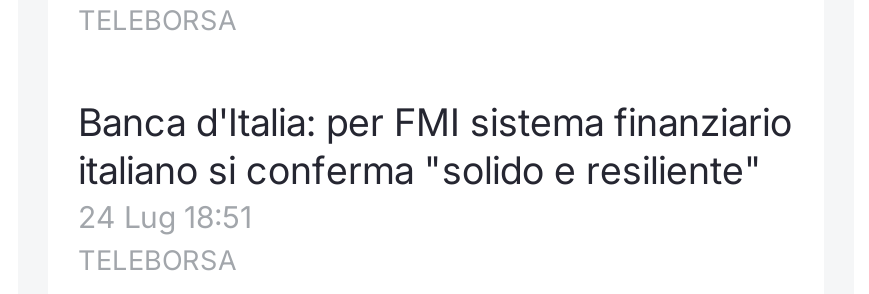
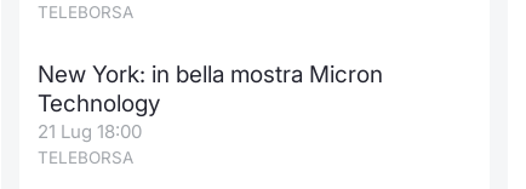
- Banca d'Italia: per FMI sistema finanziario
- italiano si conferma "solido e resiliente"
- 24 Lug 18:51
+ New York: in bella mostra Micron
+ Technology
+ 21 Lug 18:00
